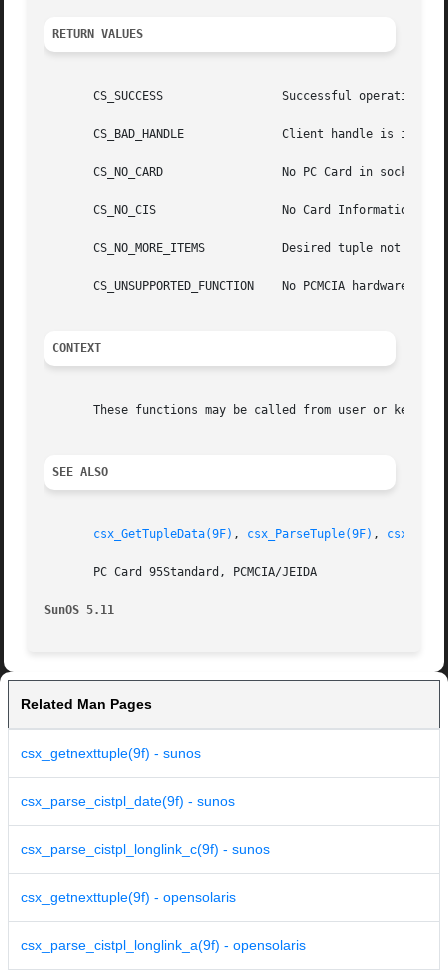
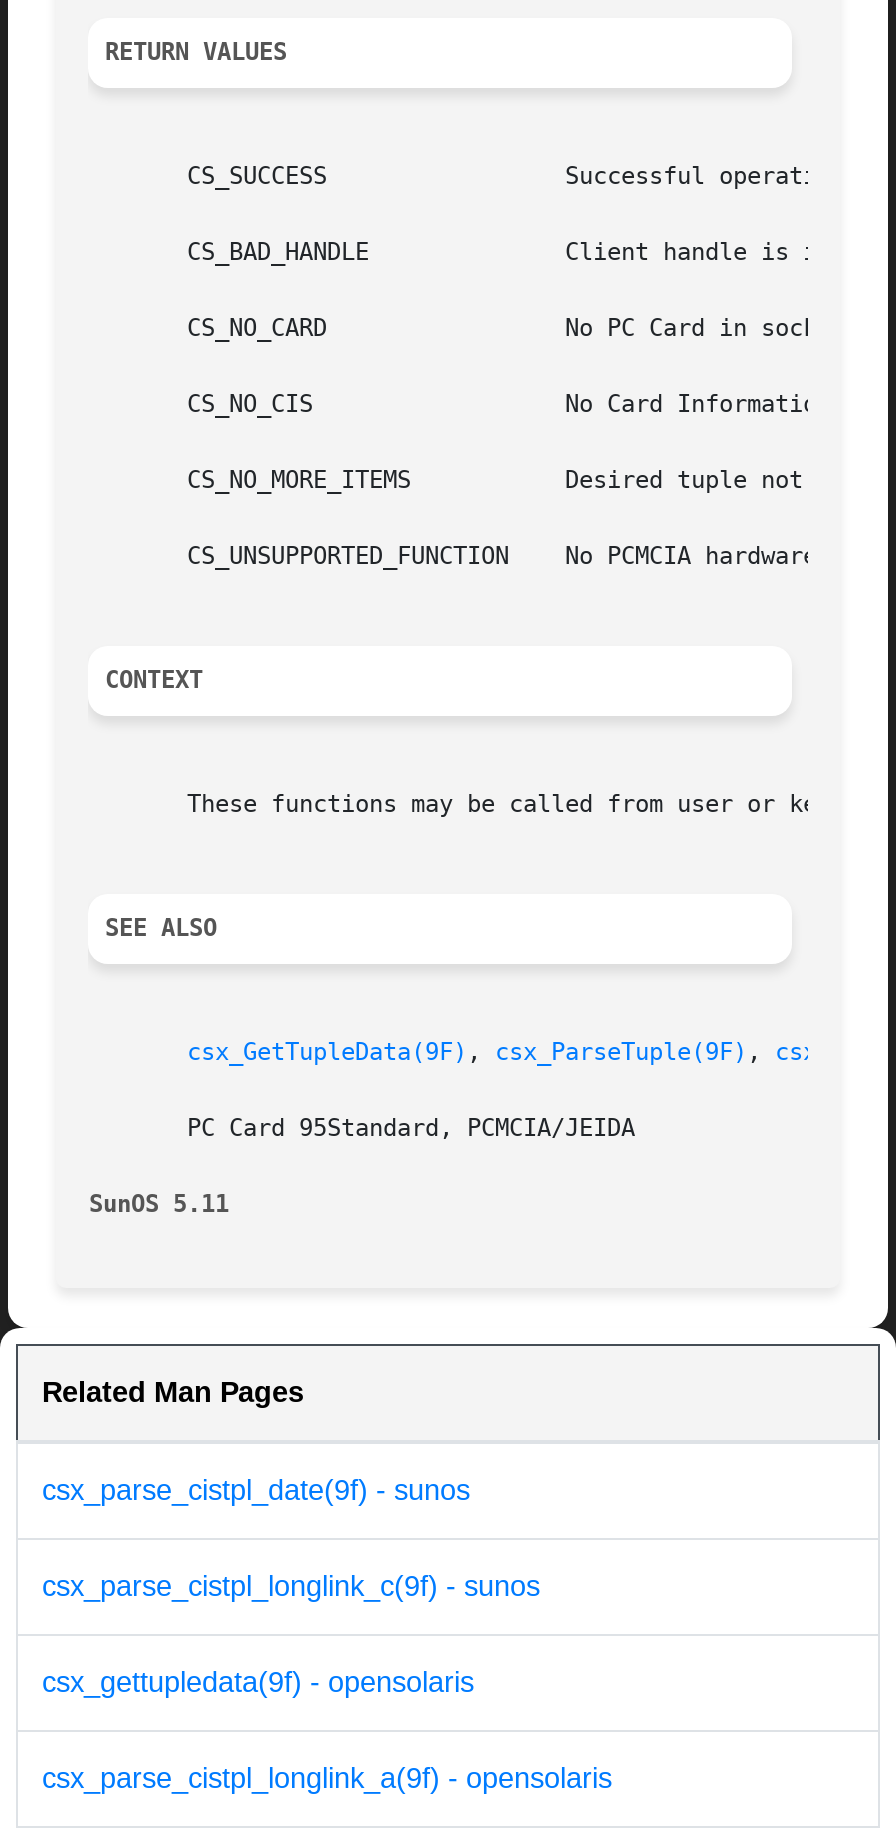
- csx_getnexttuple(9f) - sunos

- csx_getnexttuple(9f) - opensolaris
+ csx_gettupledata(9f) - opensolaris
